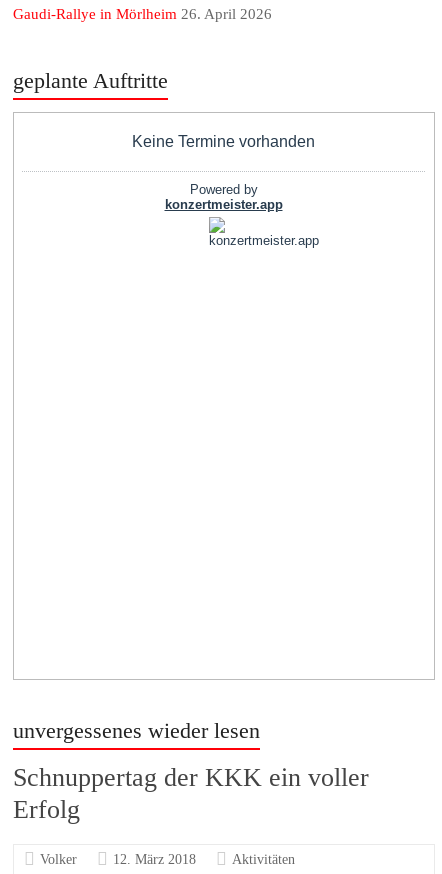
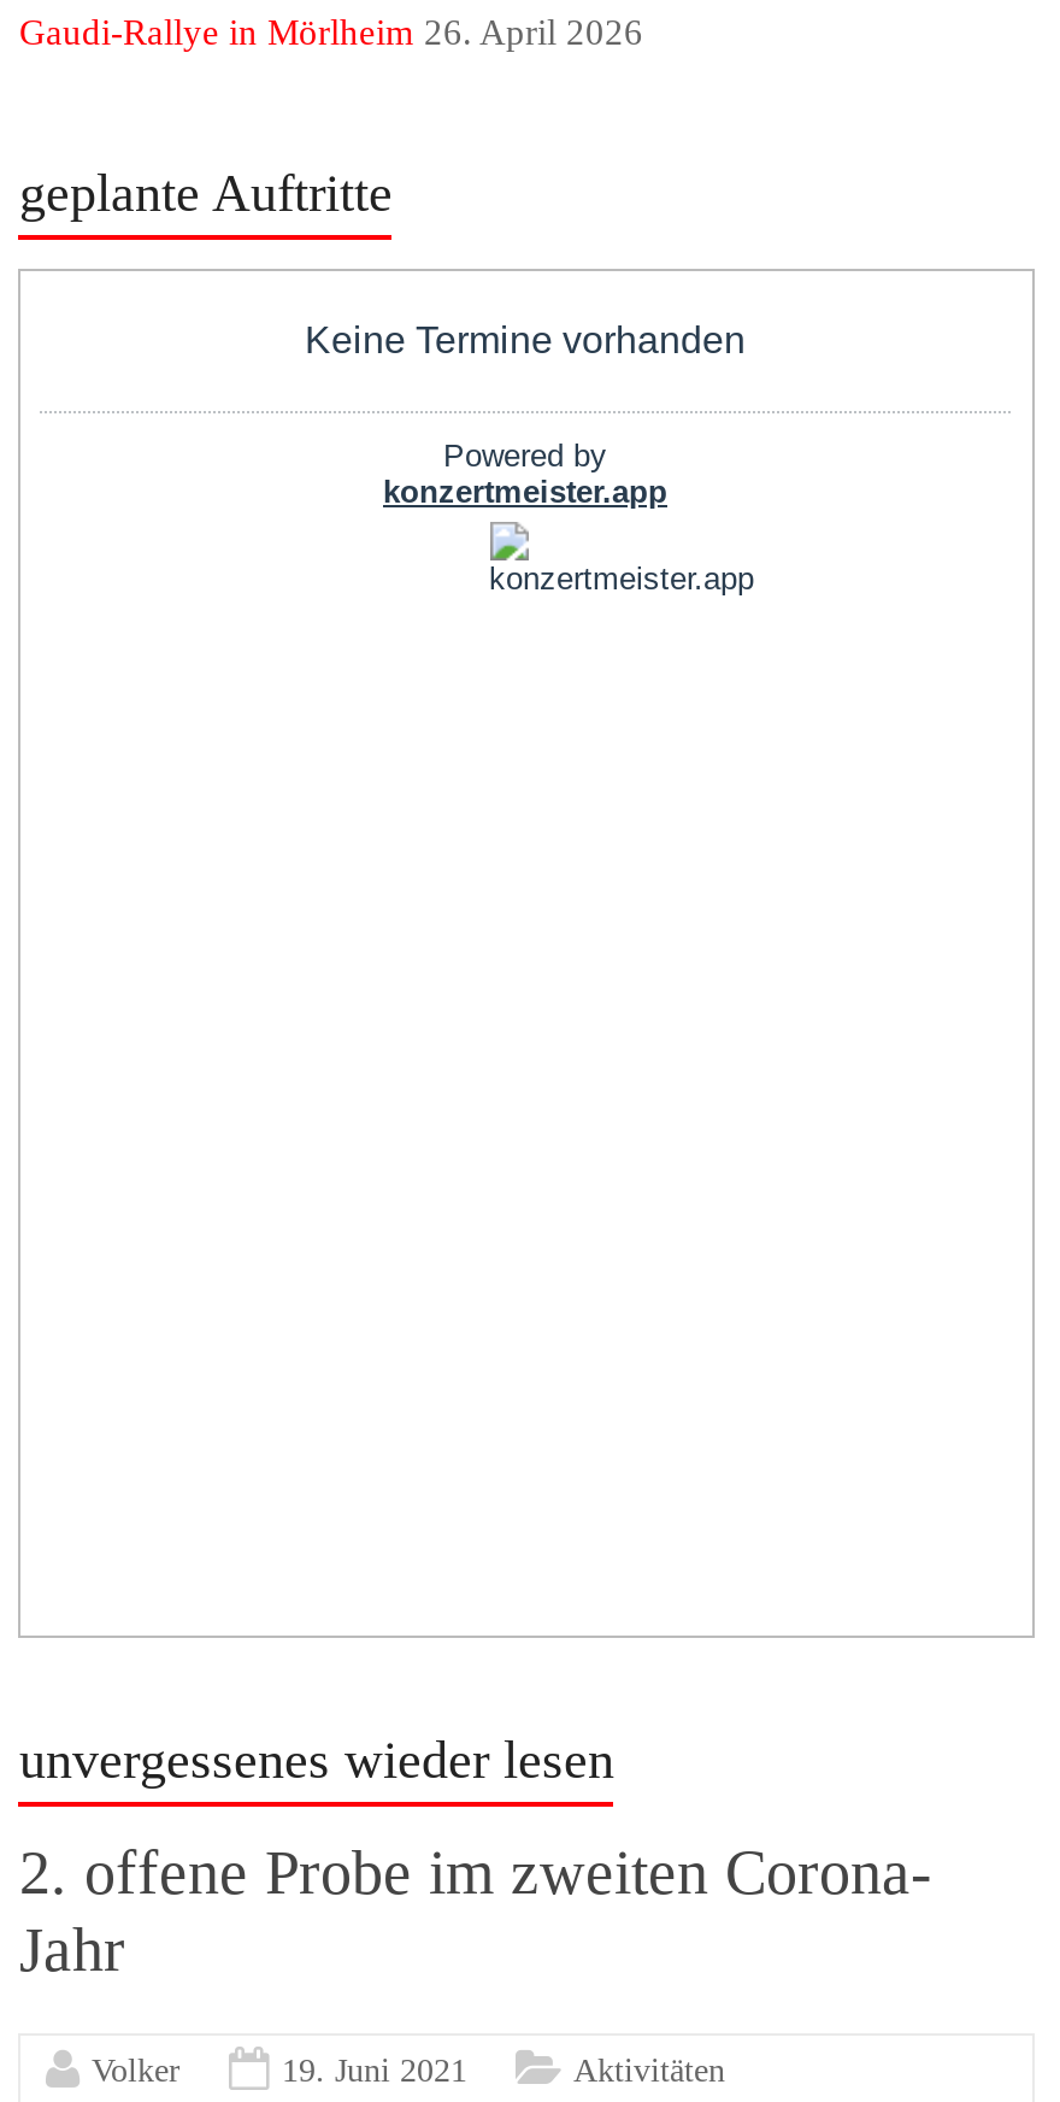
- Schnuppertag der KKK ein voller
- Erfolg
+ 2. offene Probe im zweiten Corona-
+ Jahr

- 12. März 2018
+ 19. Juni 2021
